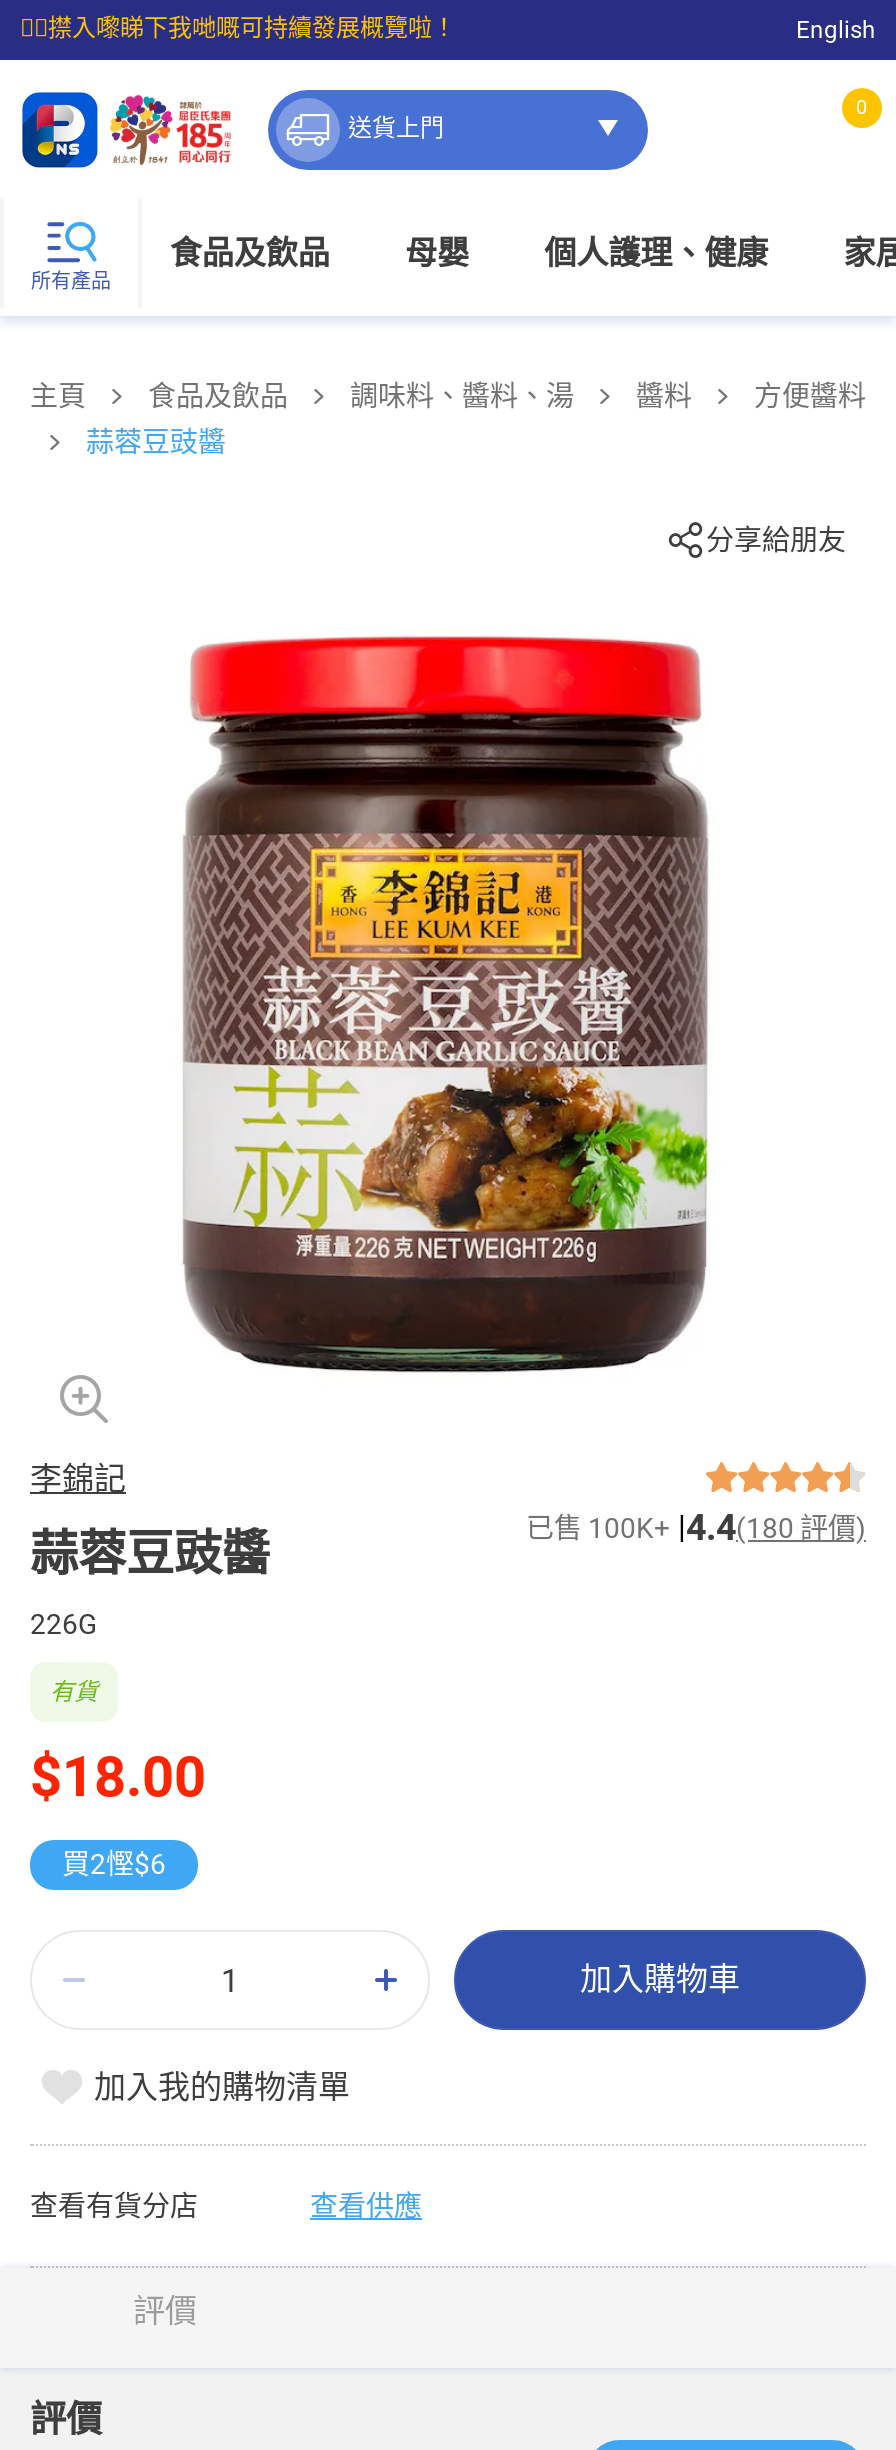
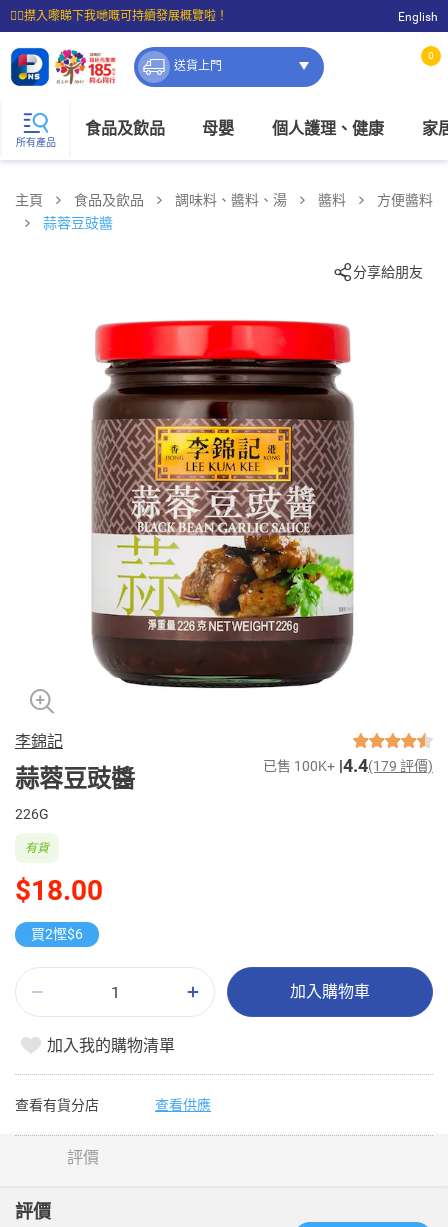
- 已售 100K+ 4.4(180 評價)
+ 已售 100K+ 4.4(179 評價)
